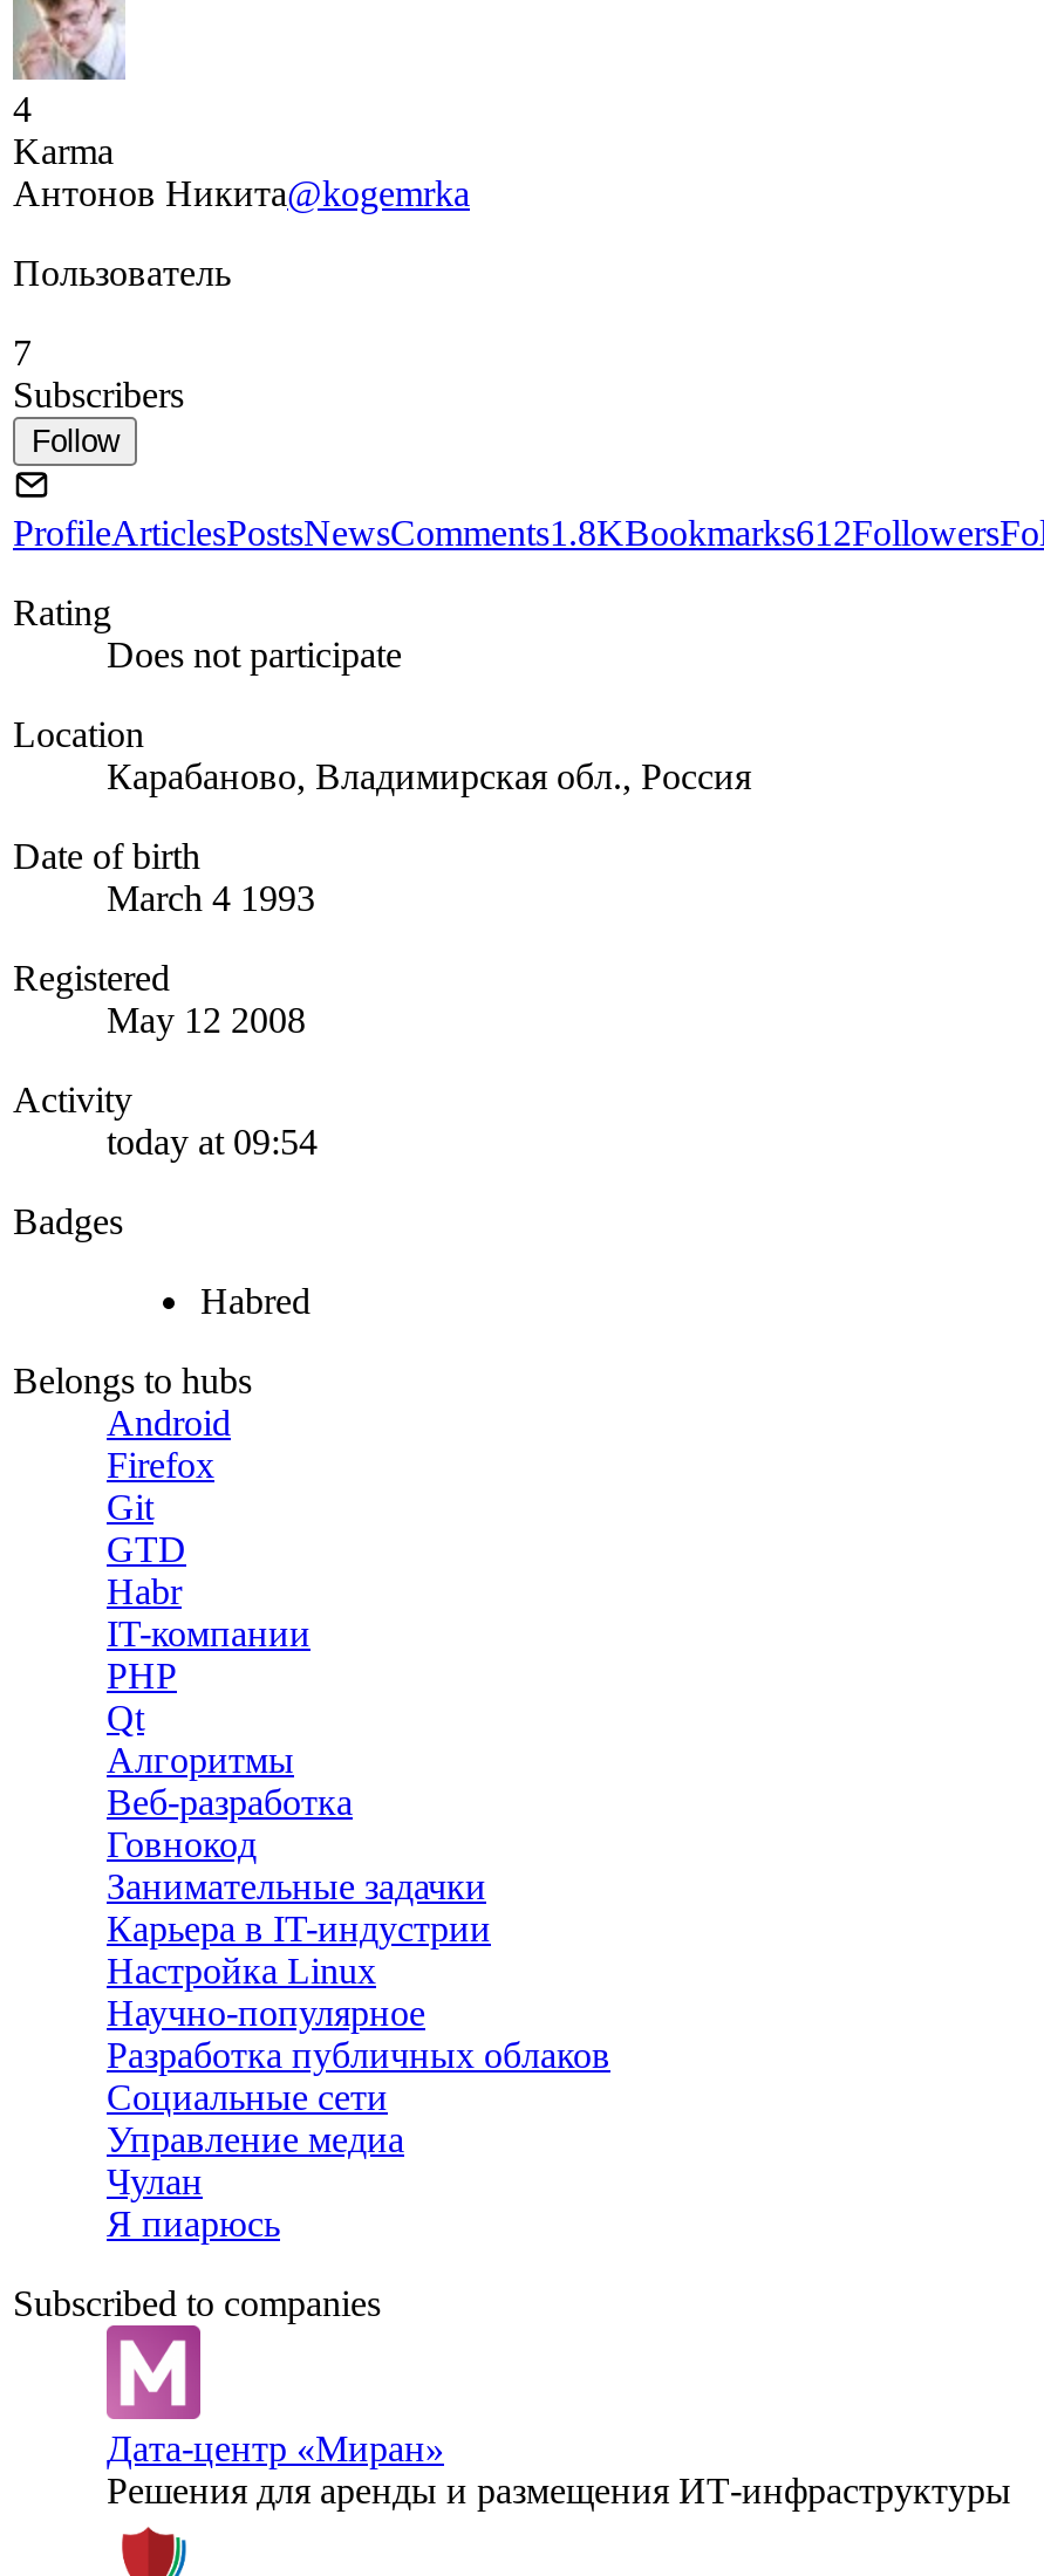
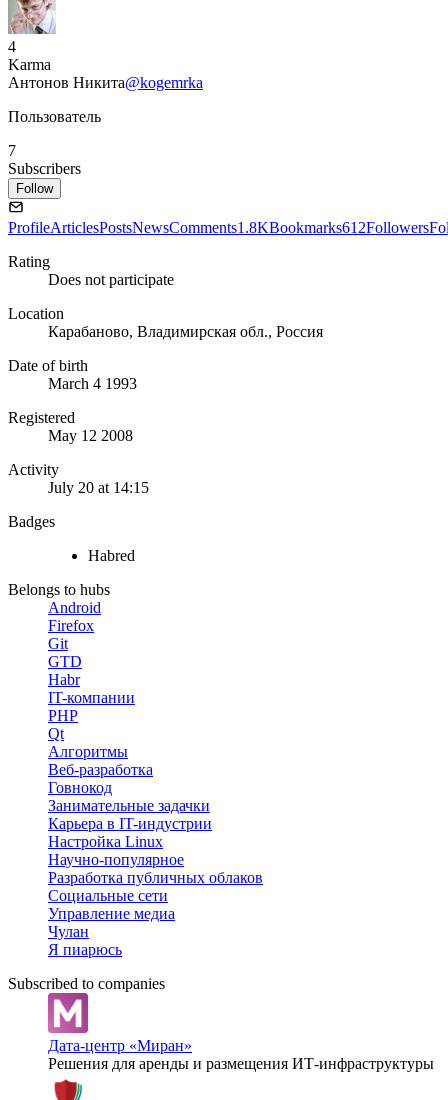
- today at 09:54
+ July 20 at 14:15
